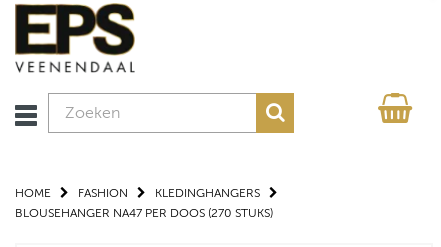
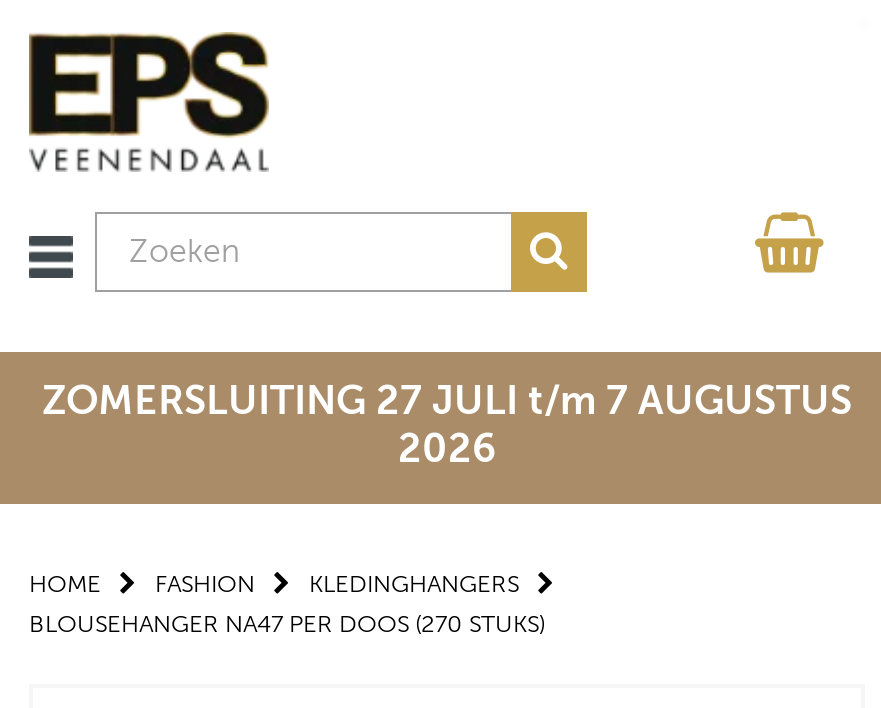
+ ZOMERSLUITING 27 JULI t/m 7 AUGUSTUS
+ 2026
